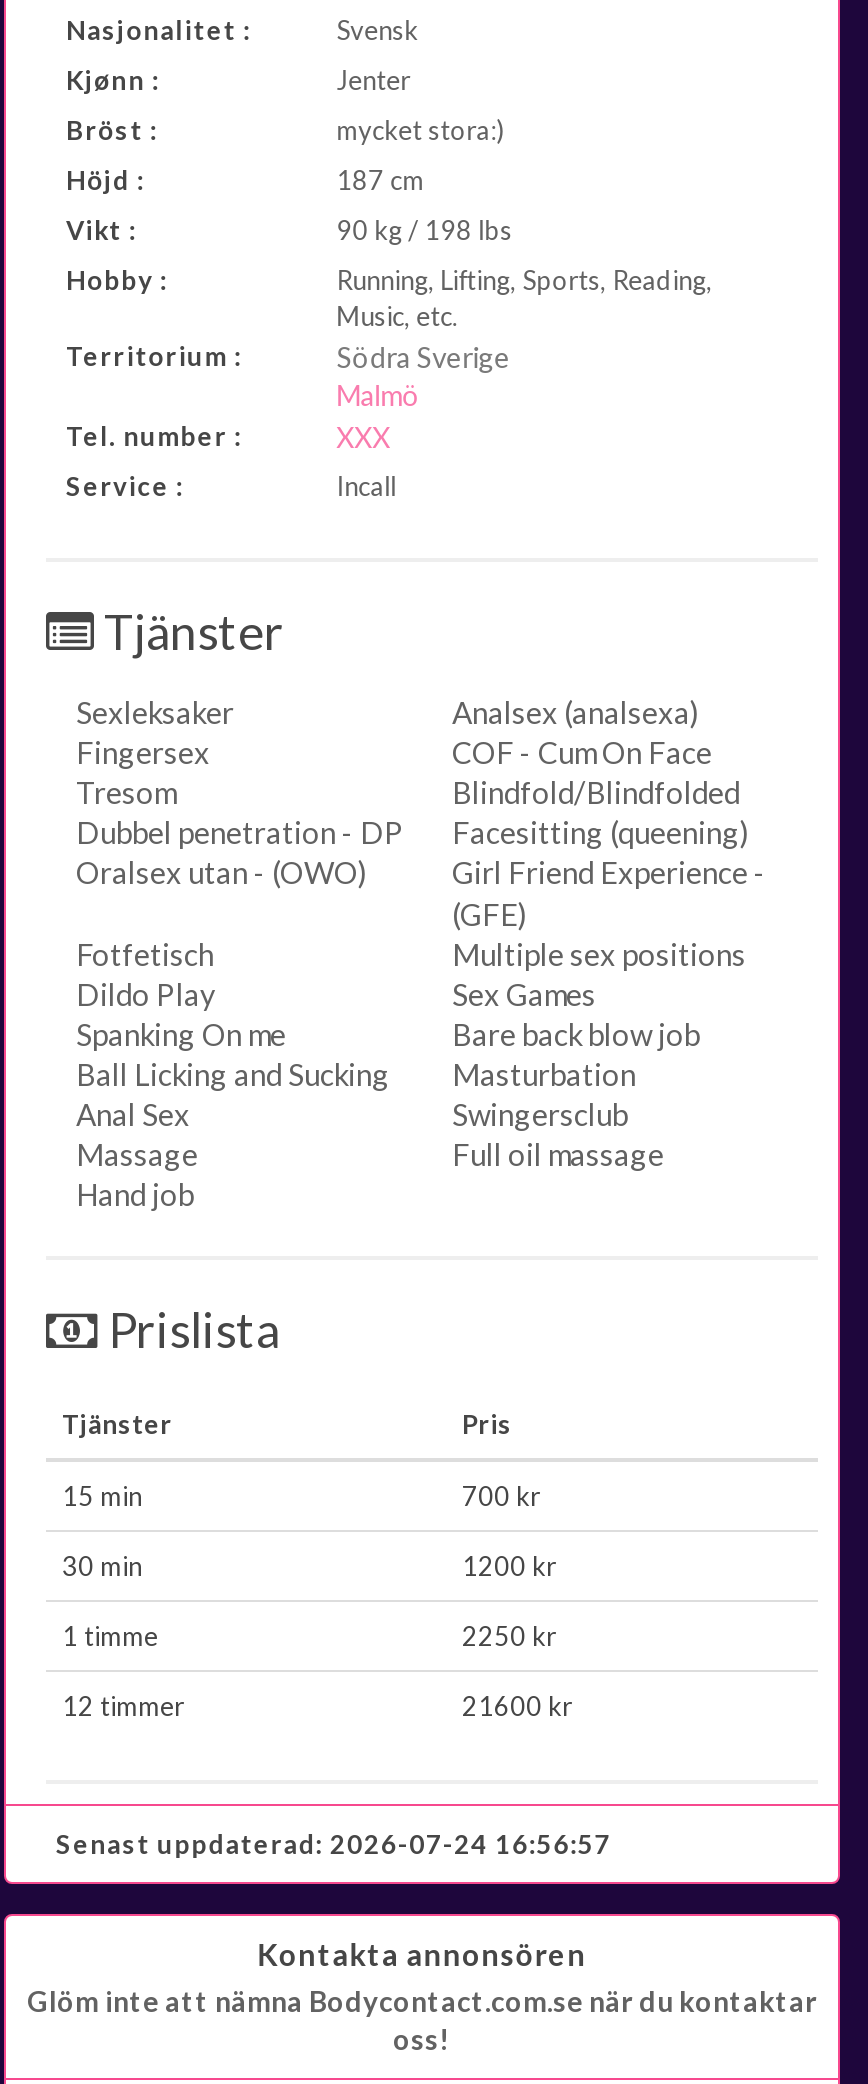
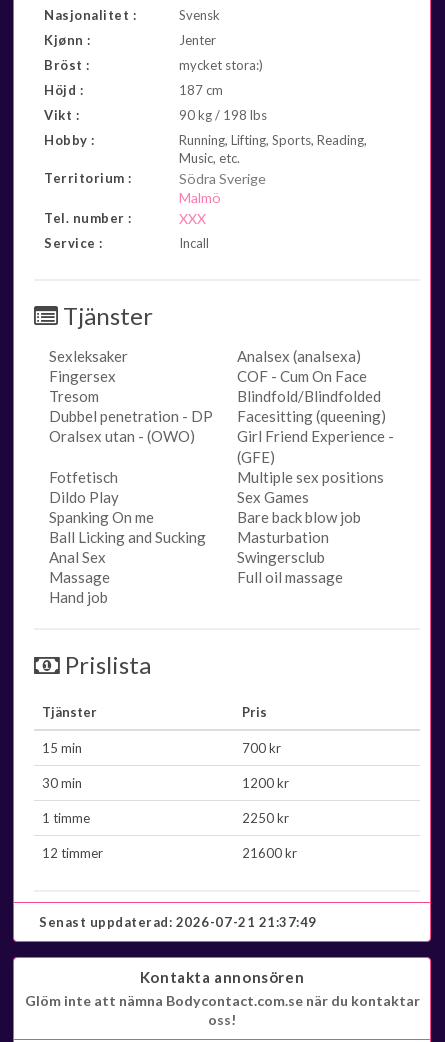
- Senast uppdaterad: 2026-07-24 16:56:57
+ Senast uppdaterad: 2026-07-21 21:37:49
